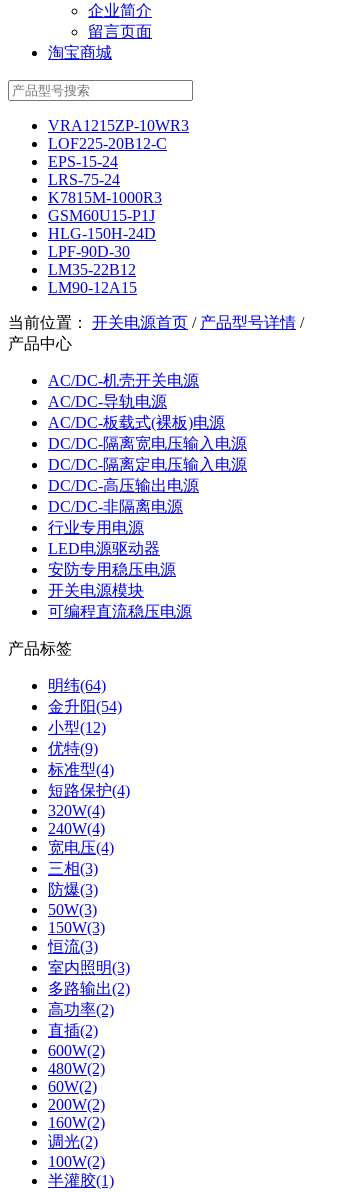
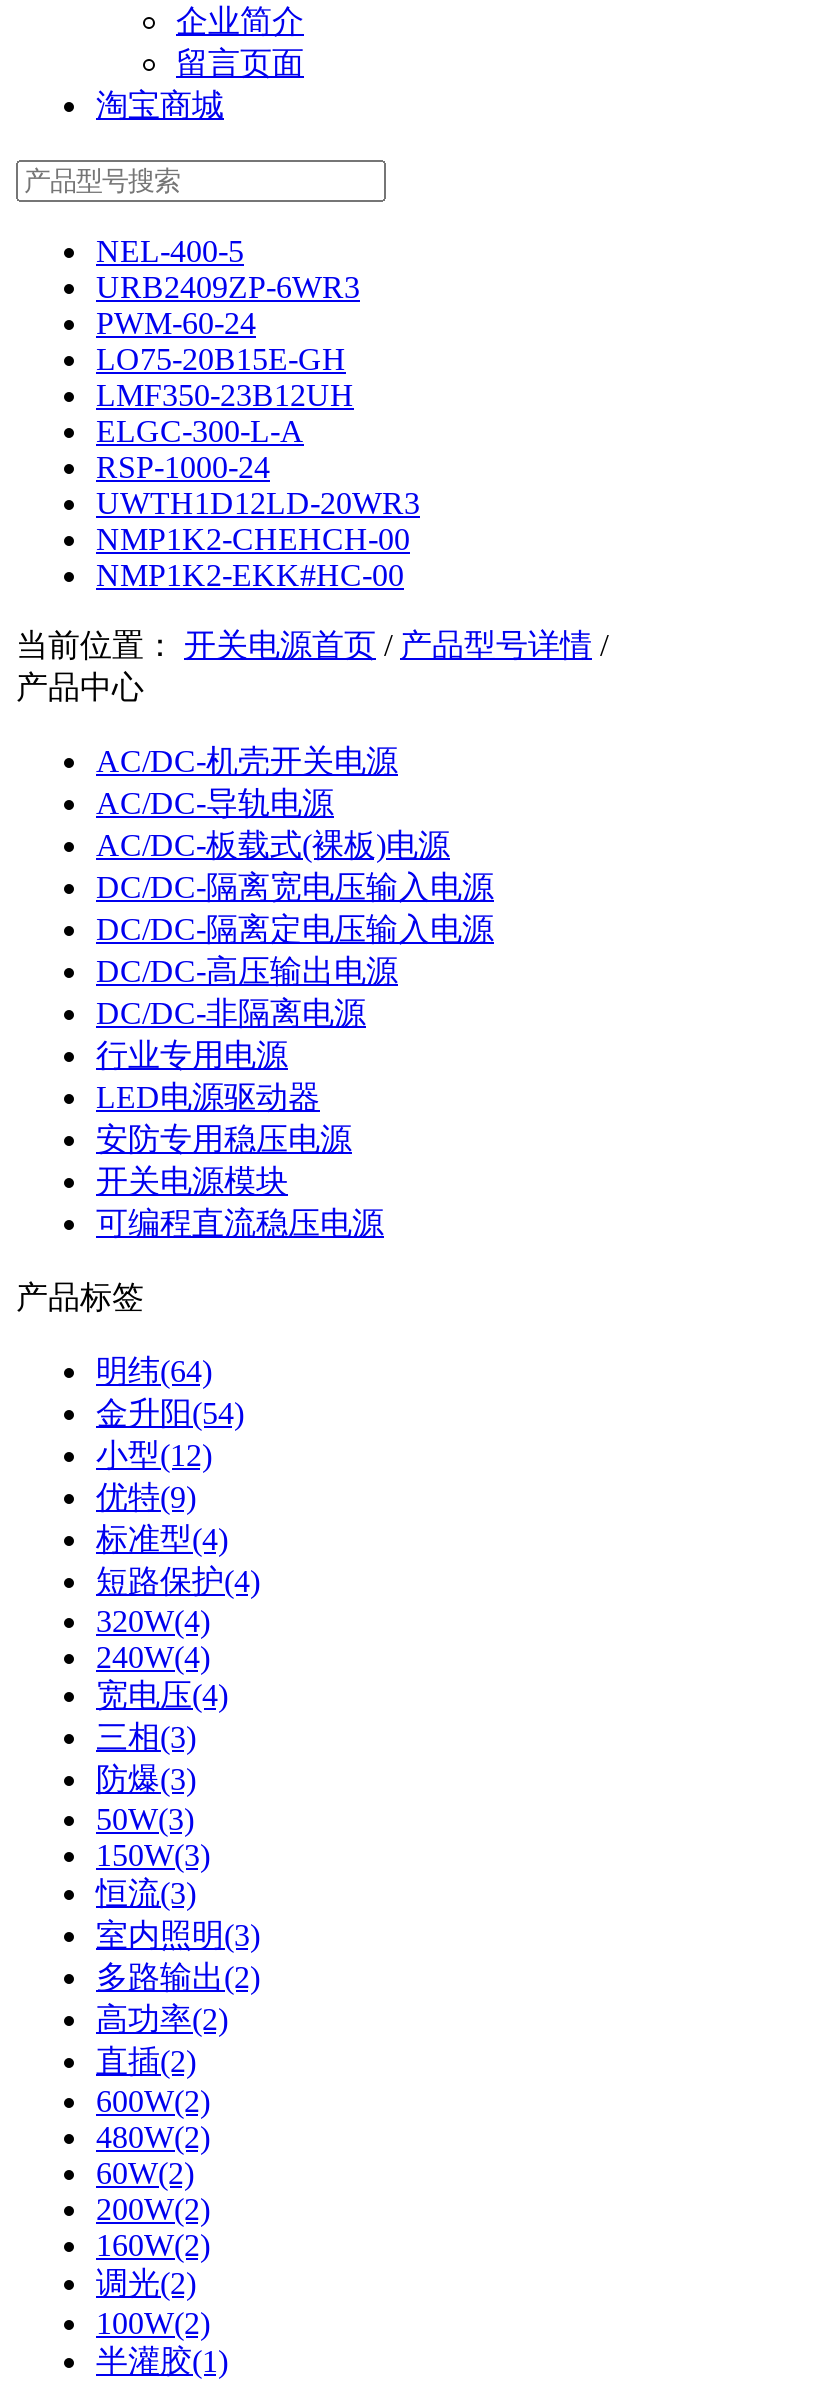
- VRA1215ZP-10WR3
- LOF225-20B12-C
- EPS-15-24
- LRS-75-24
- K7815M-1000R3
- GSM60U15-P1J
- HLG-150H-24D
- LPF-90D-30
- LM35-22B12
- LM90-12A15
+ NEL-400-5
+ URB2409ZP-6WR3
+ PWM-60-24
+ LO75-20B15E-GH
+ LMF350-23B12UH
+ ELGC-300-L-A
+ RSP-1000-24
+ UWTH1D12LD-20WR3
+ NMP1K2-CHEHCH-00
+ NMP1K2-EKK#HC-00
